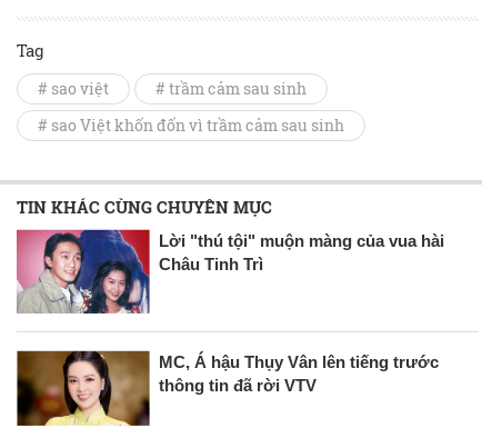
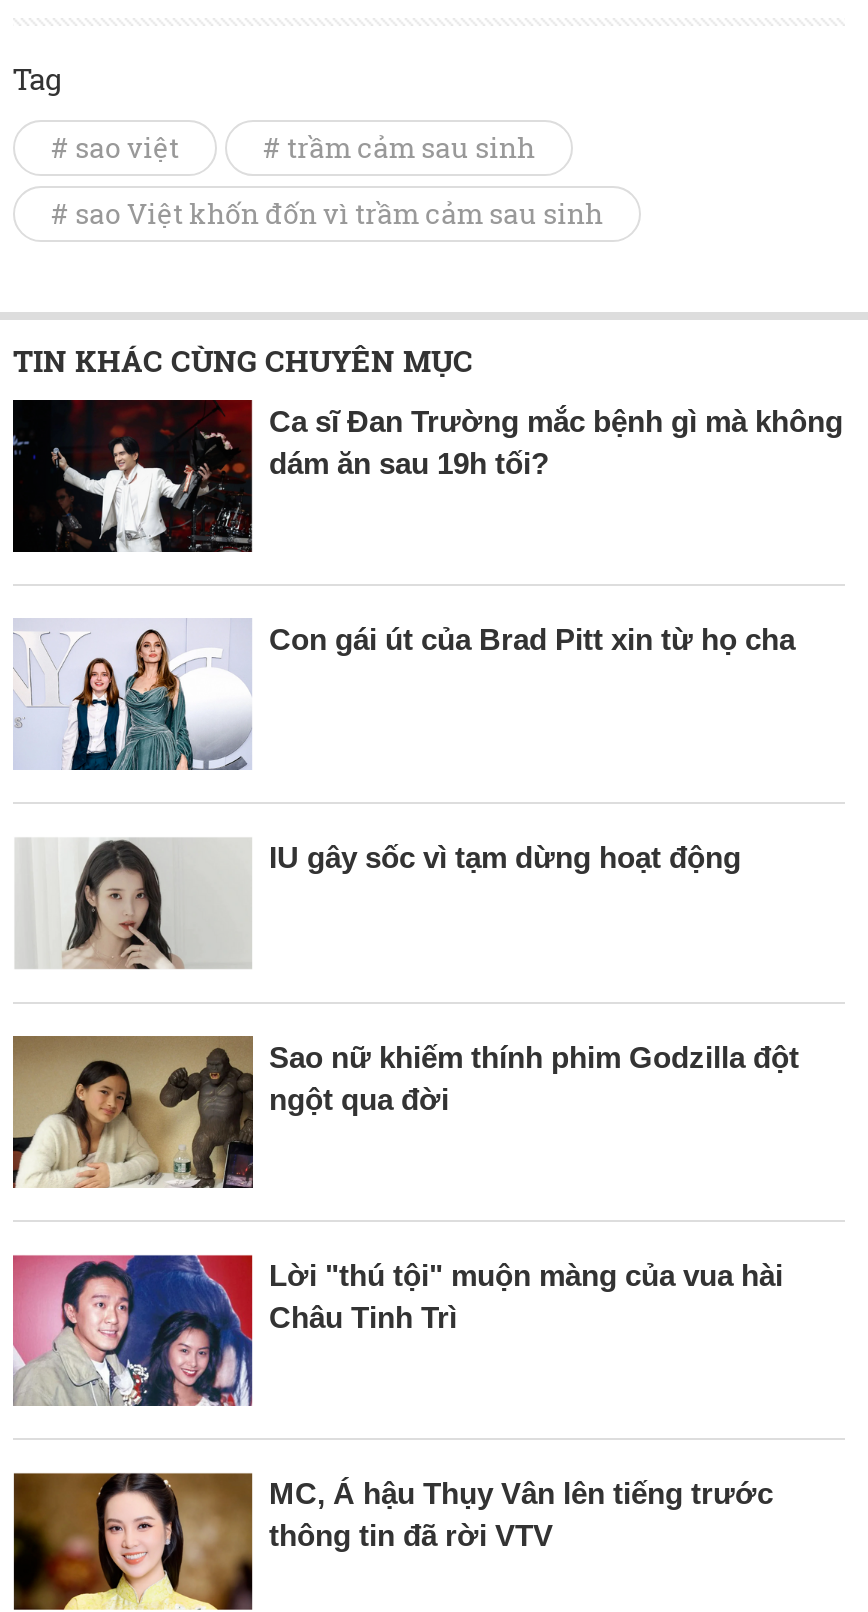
+ [image]
+ Ca sĩ Đan Trường mắc bệnh gì mà không
+ dám ăn sau 19h tối?

+ [image]
+ Sao nữ khiếm thính phim Godzilla đột
+ ngột qua đời

+ [image]
+ Con gái út của Brad Pitt xin từ họ cha

+ [image]
+ IU gây sốc vì tạm dừng hoạt động
